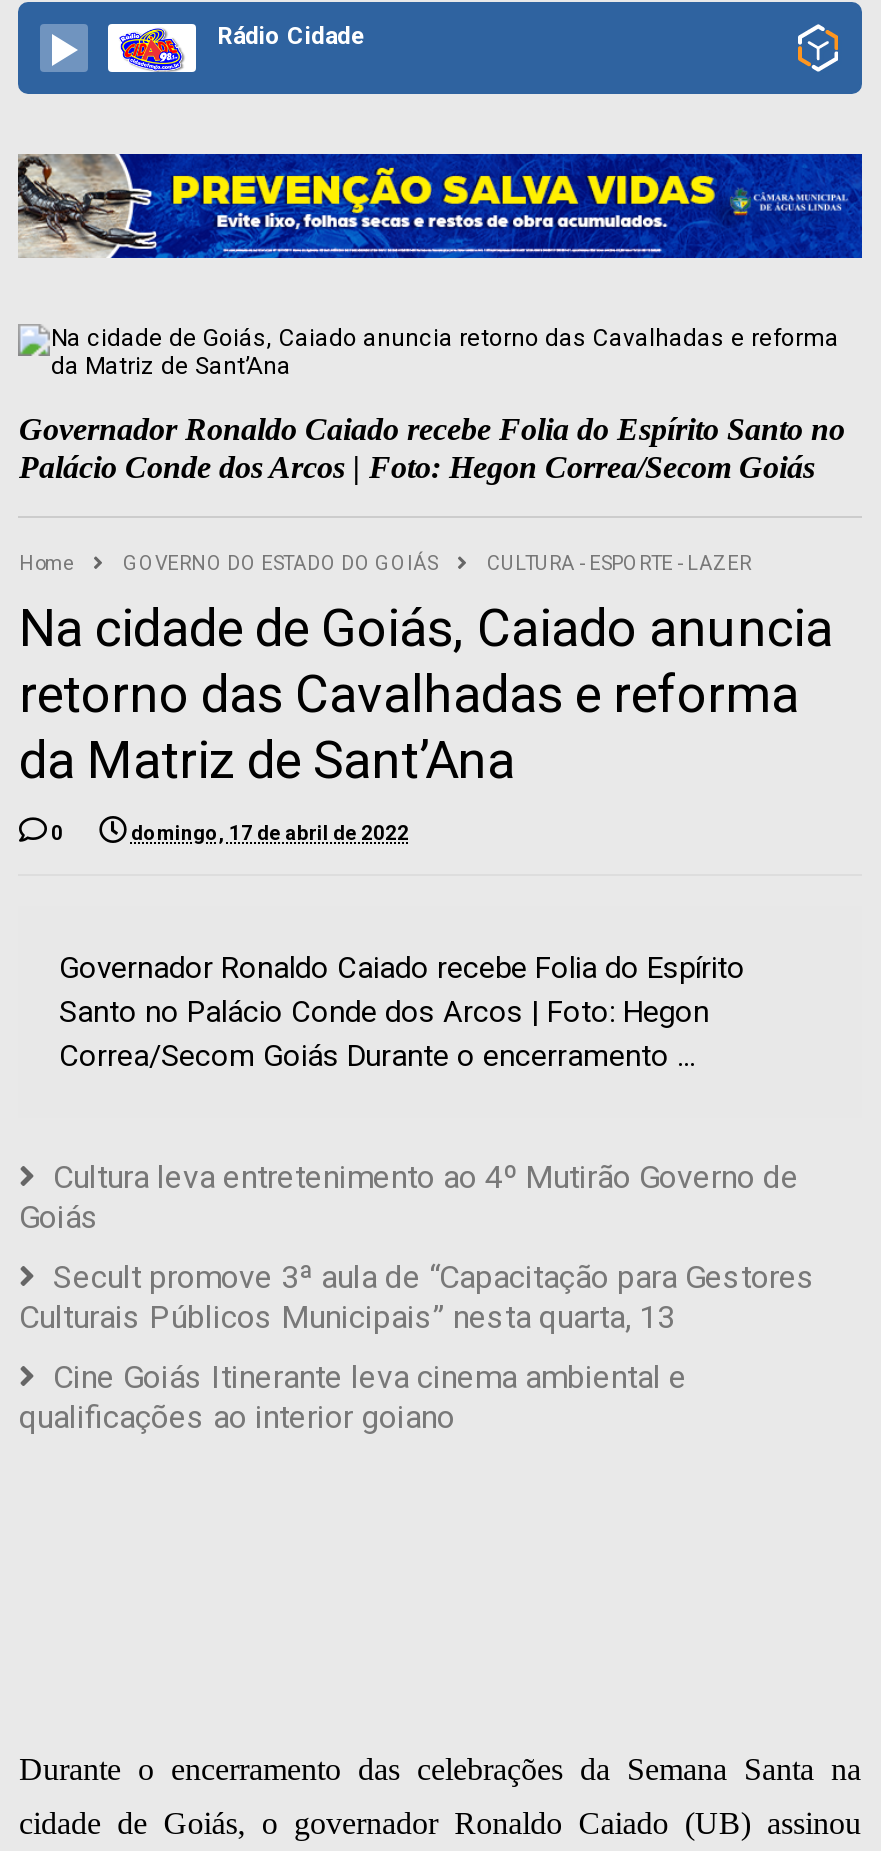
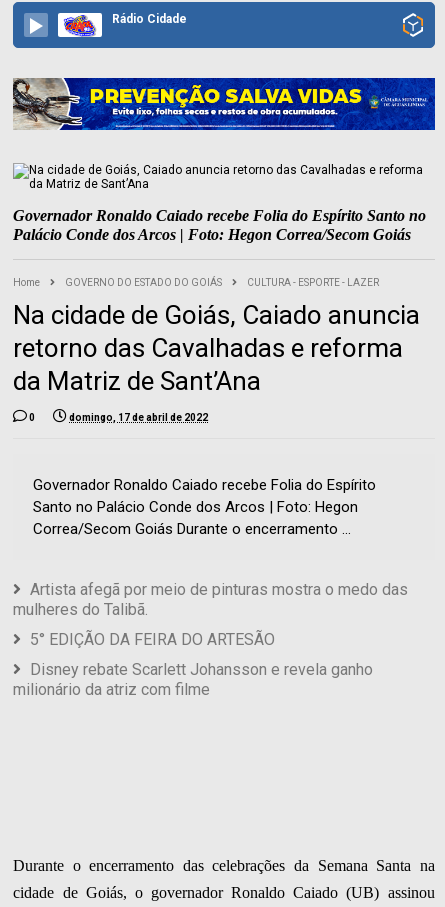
- Cultura leva entretenimento ao 4º Mutirão Governo de
- Goiás
+ Artista afegã por meio de pinturas mostra o medo das
+ mulheres do Talibã.

- Secult promove 3ª aula de “Capacitação para Gestores
- Culturais Públicos Municipais” nesta quarta, 13
+ 5° EDIÇÃO DA FEIRA DO ARTESÃO

- Cine Goiás Itinerante leva cinema ambiental e
- qualificações ao interior goiano
+ Disney rebate Scarlett Johansson e revela ganho
+ milionário da atriz com filme
